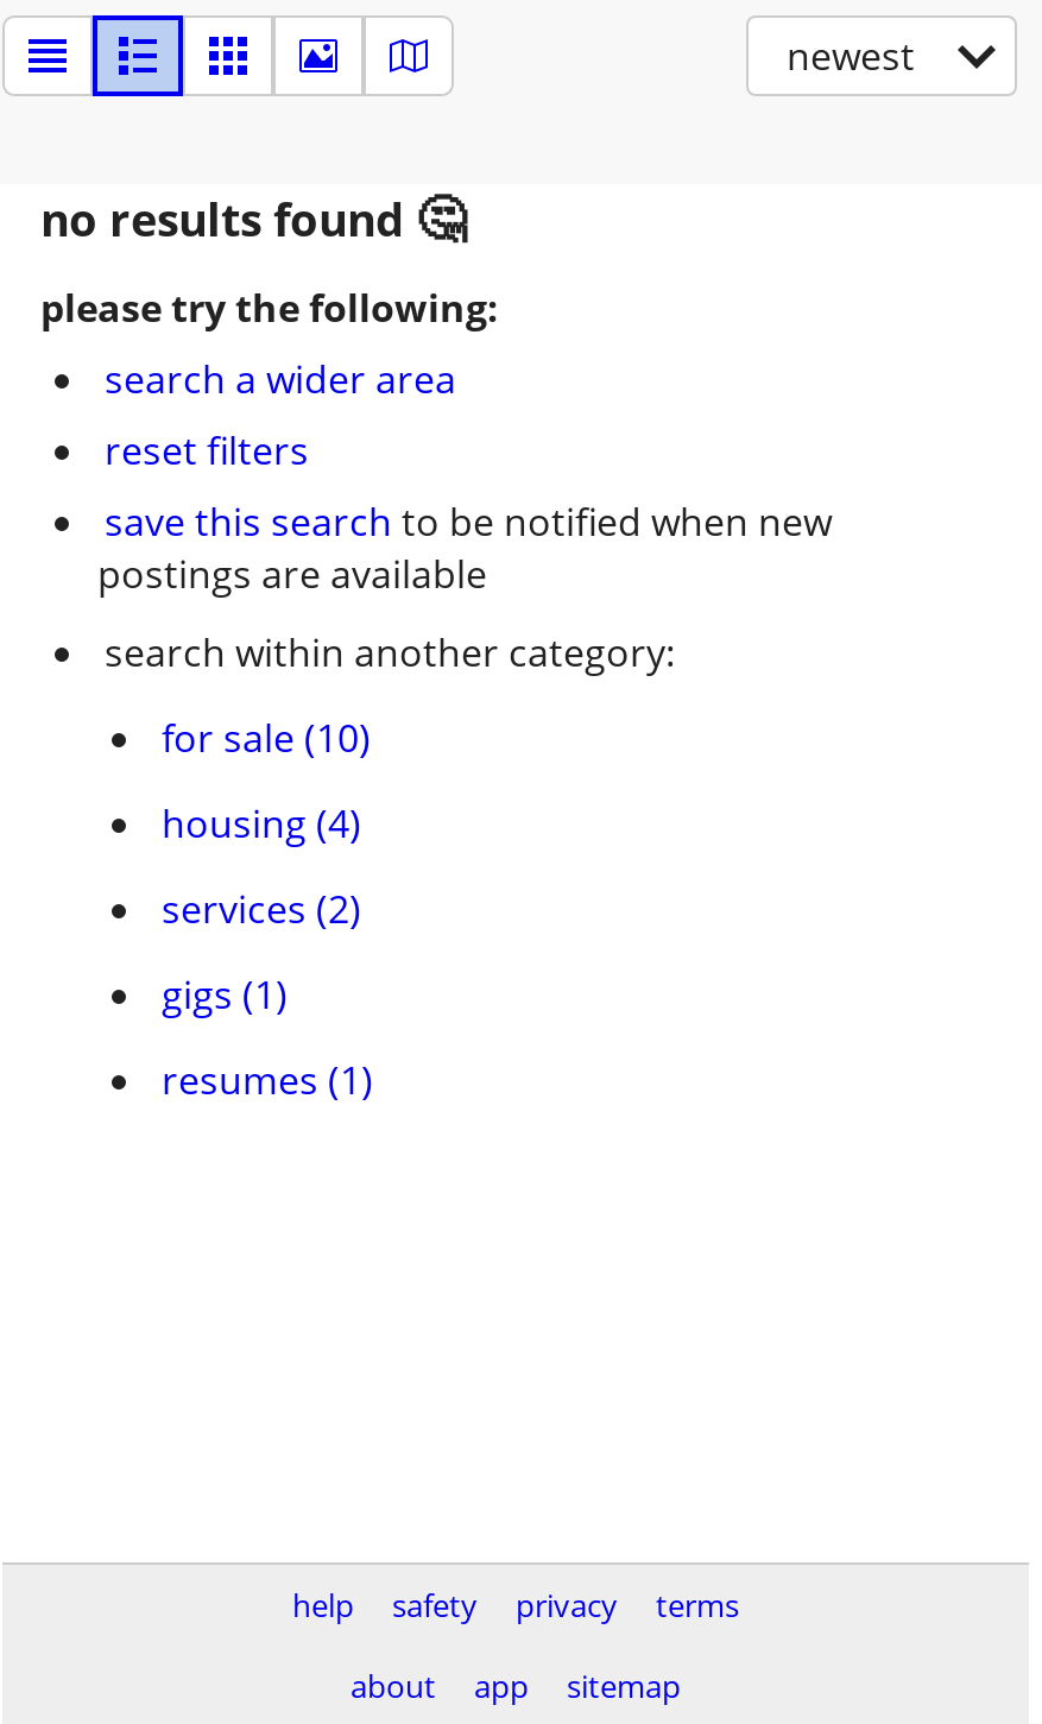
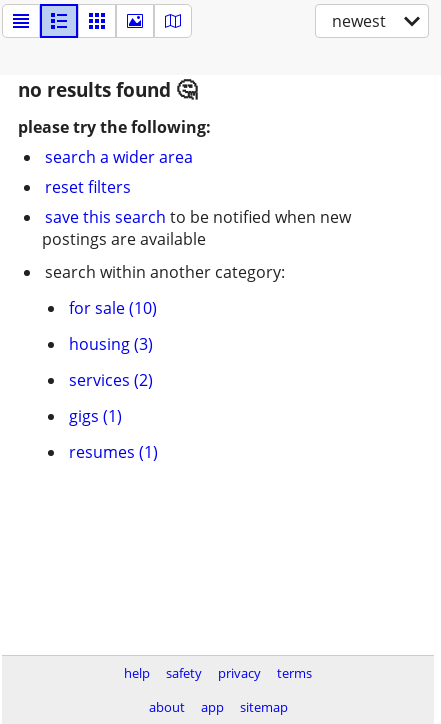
- housing (4)
+ housing (3)
